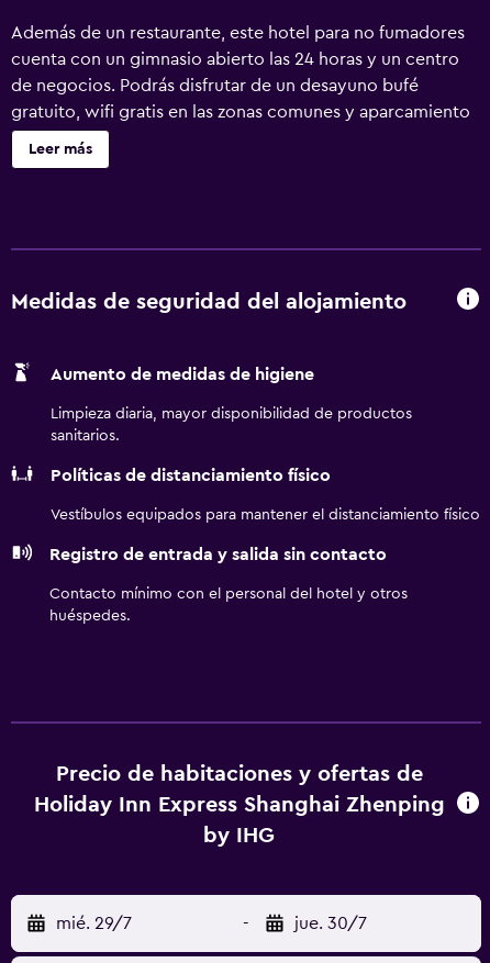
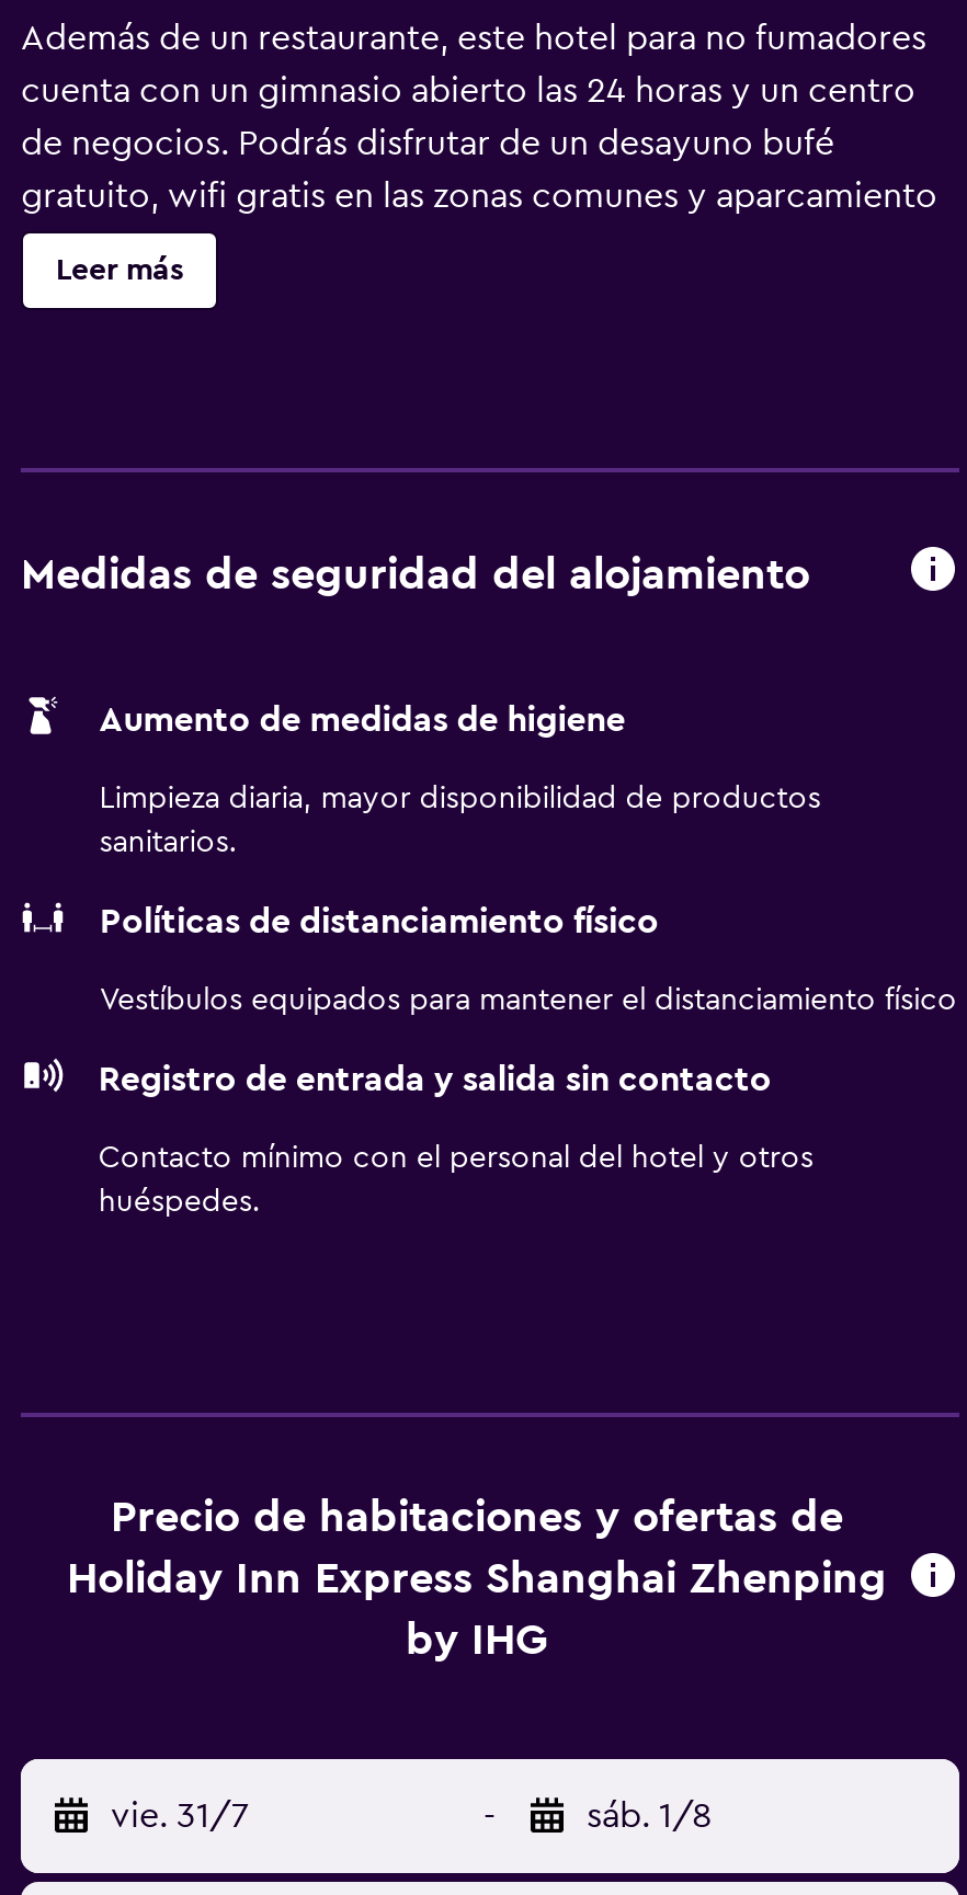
- mié. 29/7
+ vie. 31/7

- jue. 30/7
+ sáb. 1/8
